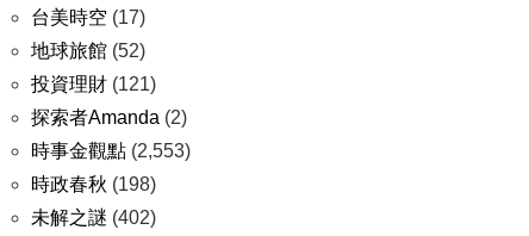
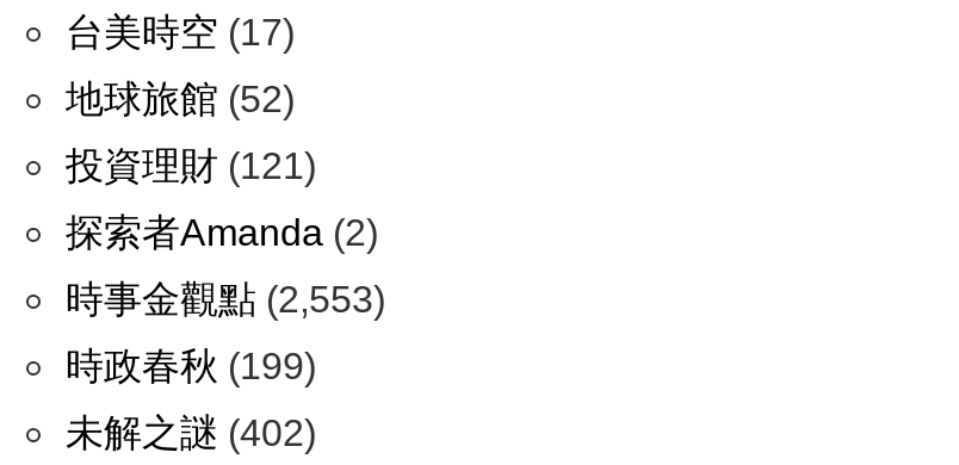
- 時政春秋(198)
+ 時政春秋(199)
